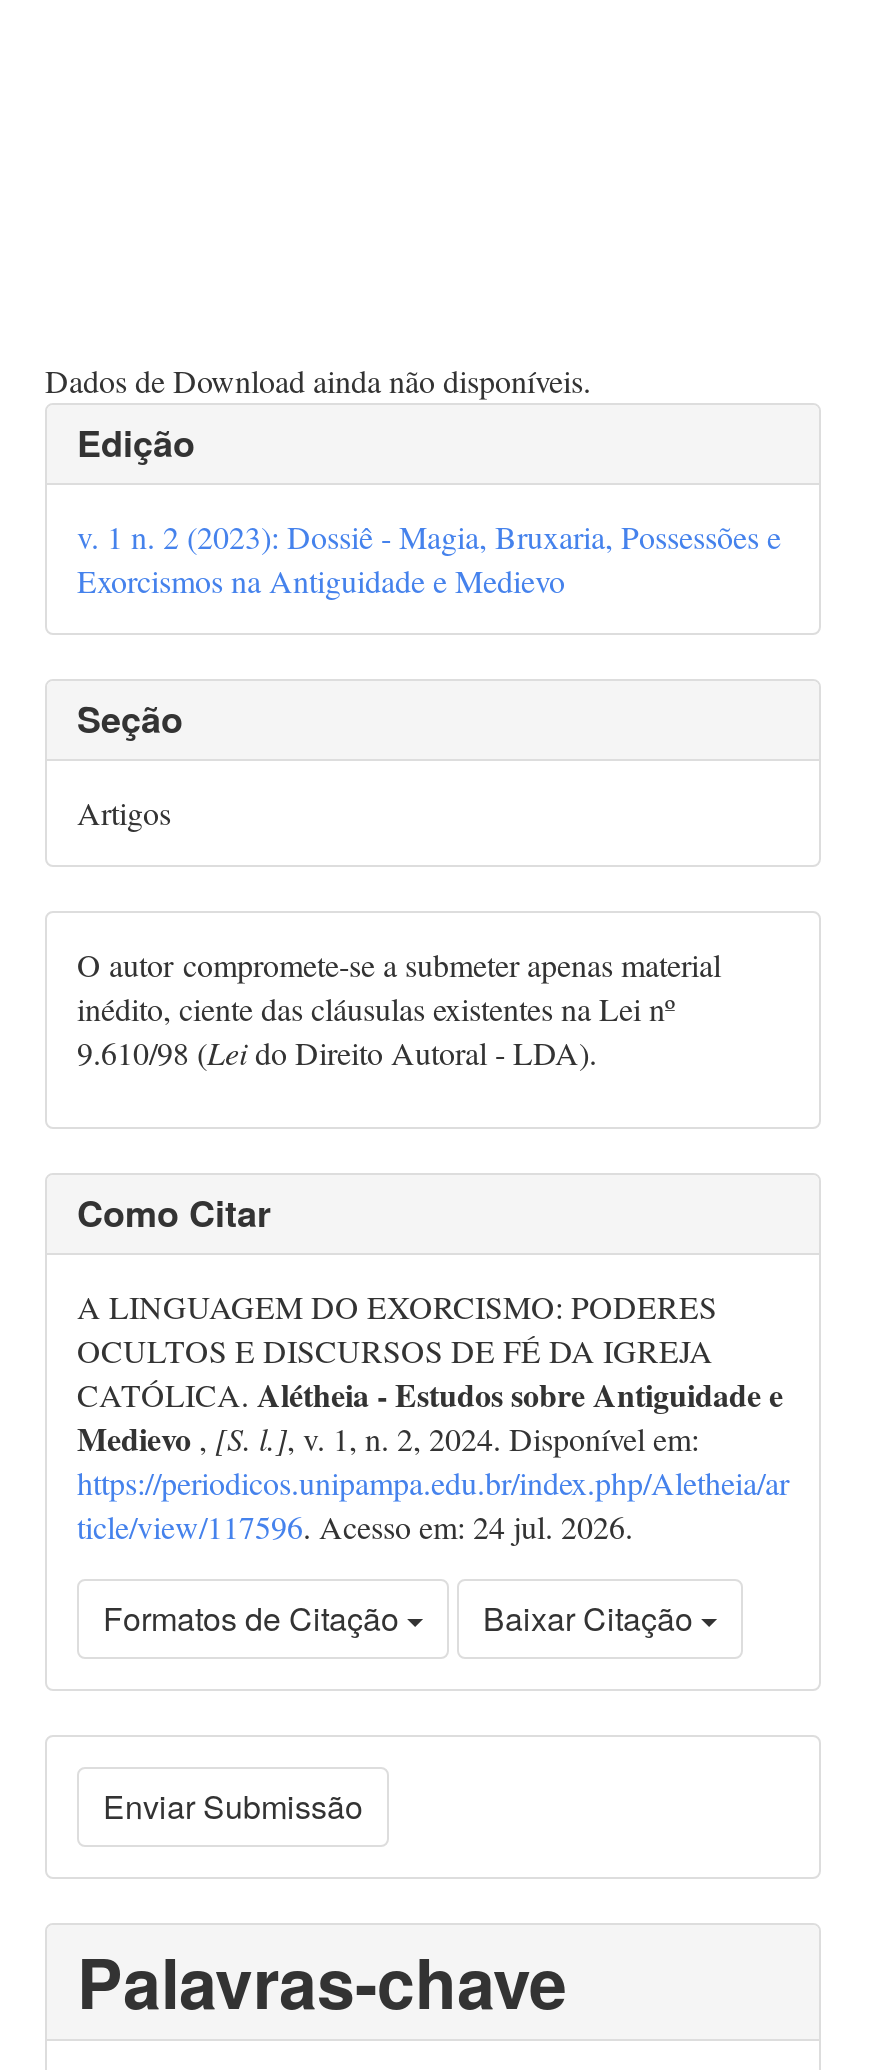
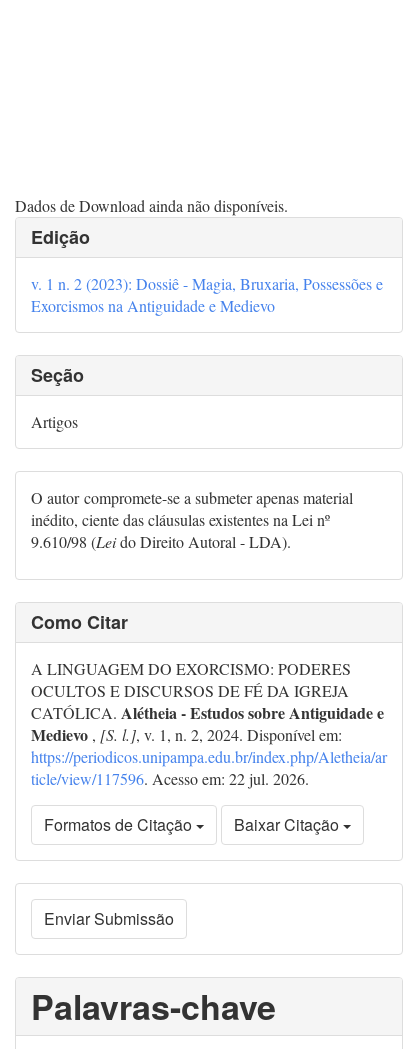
- ticle/view/117596. Acesso em: 24 jul. 2026.
+ ticle/view/117596. Acesso em: 22 jul. 2026.
